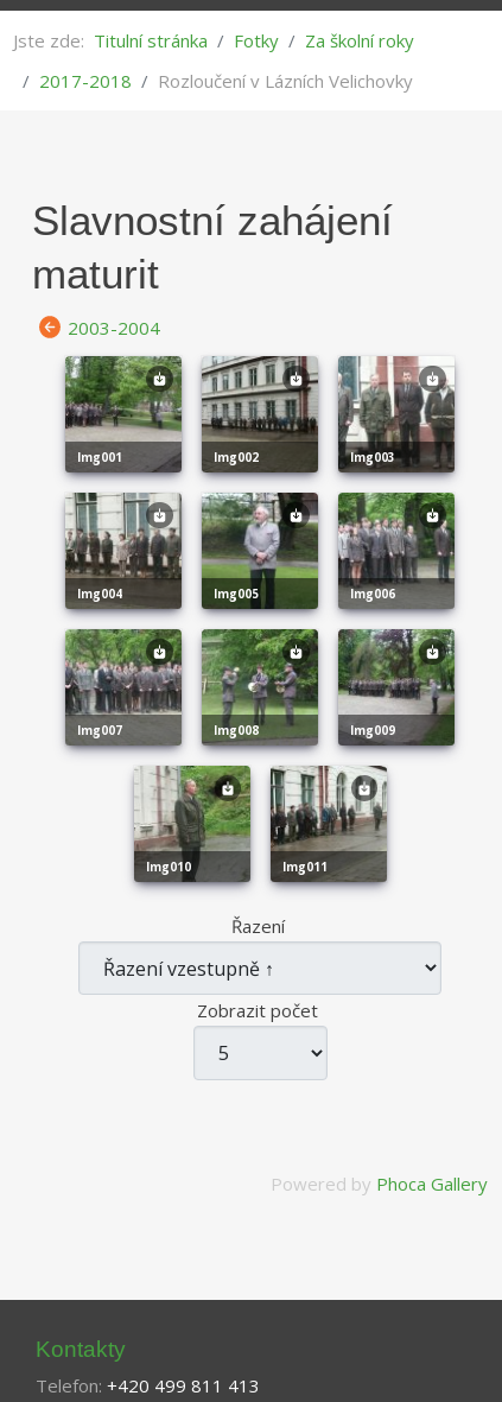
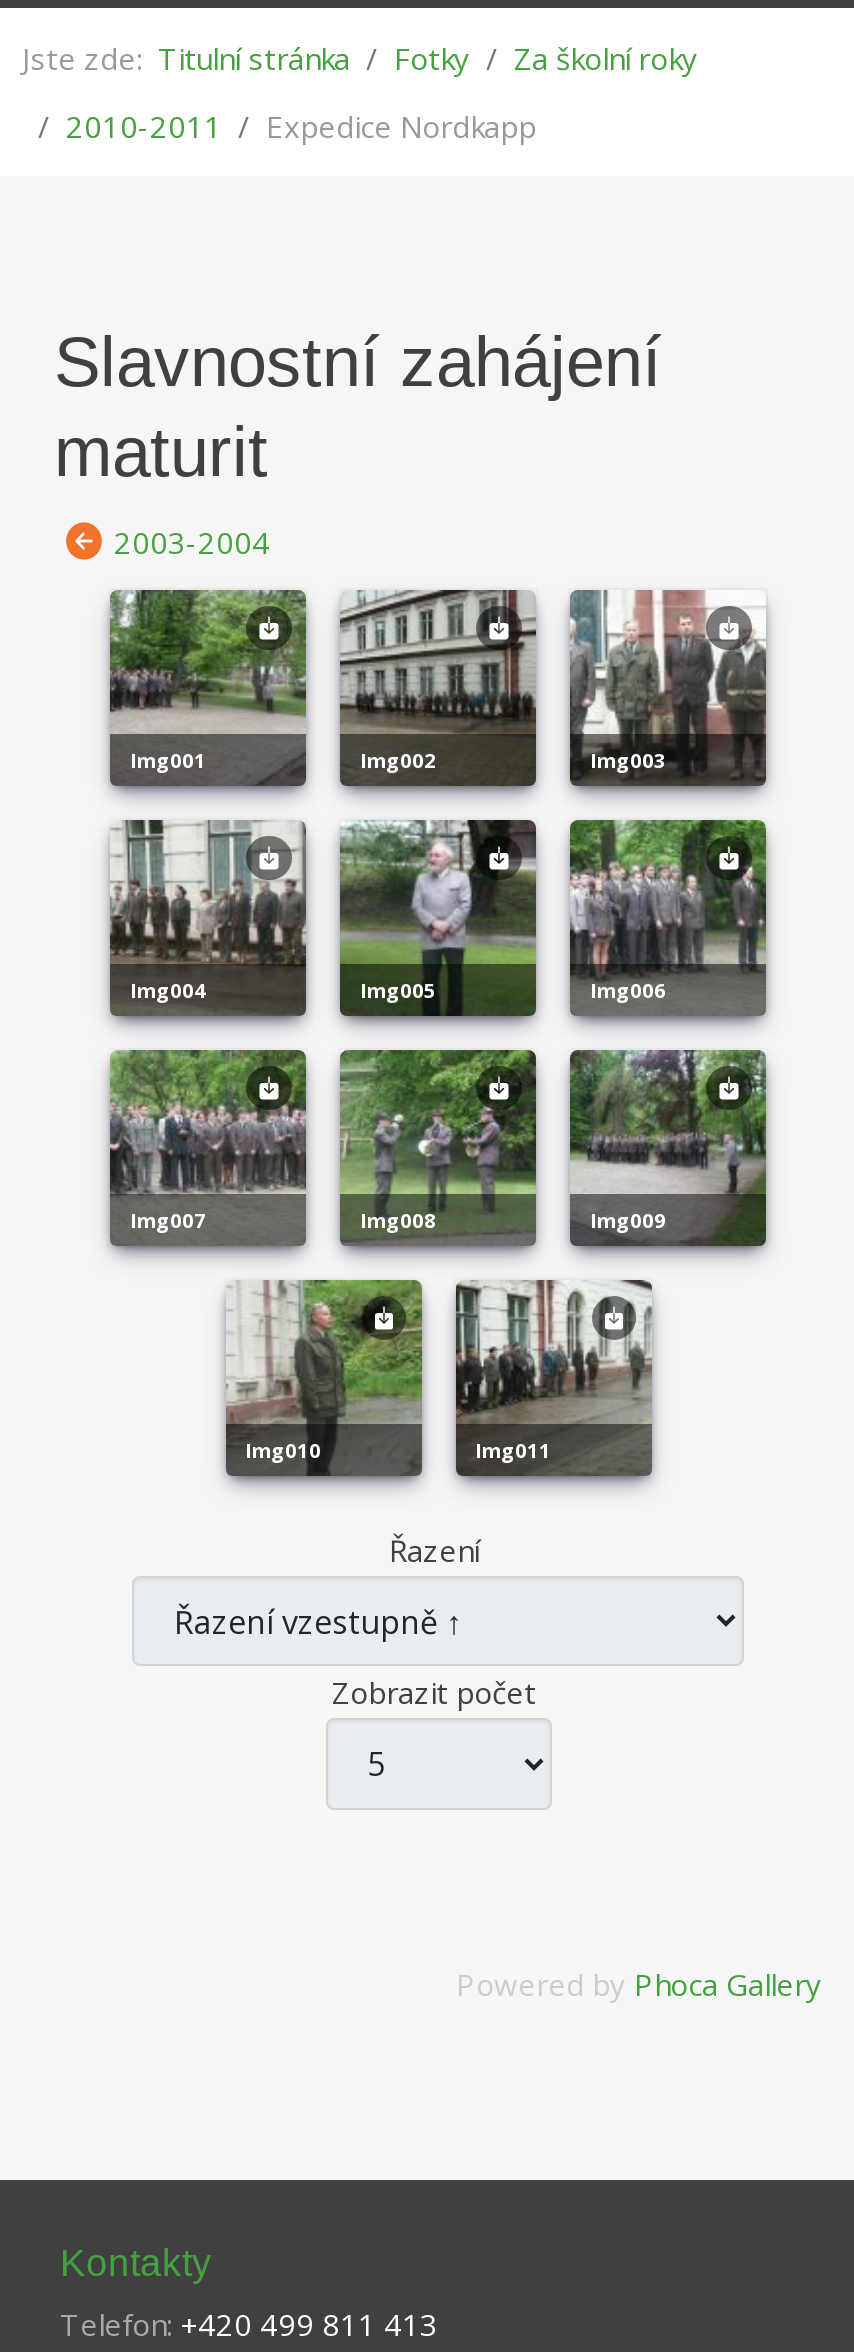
- 2017-2018
- Rozloučení v Lázních Velichovky
+ 2010-2011
+ Expedice Nordkapp
